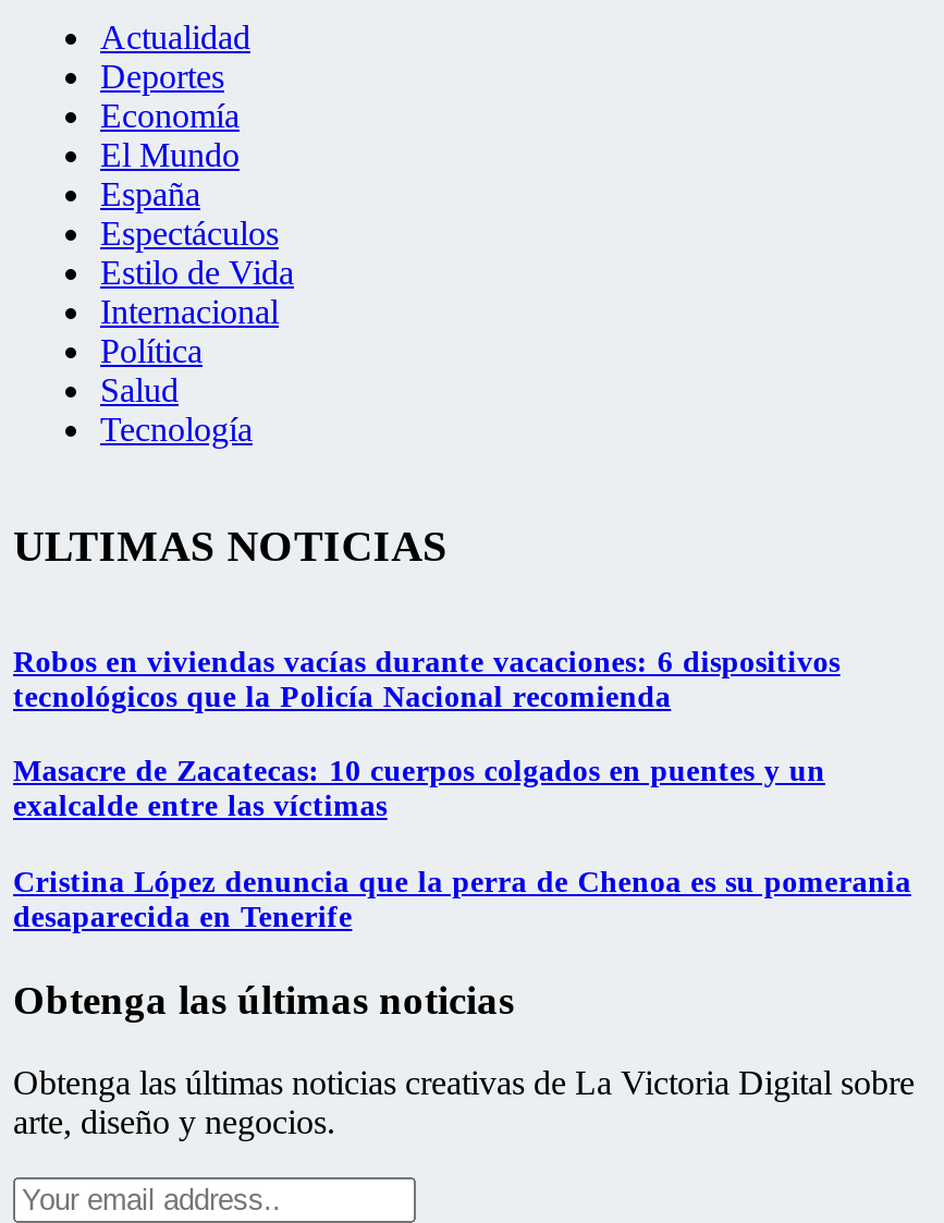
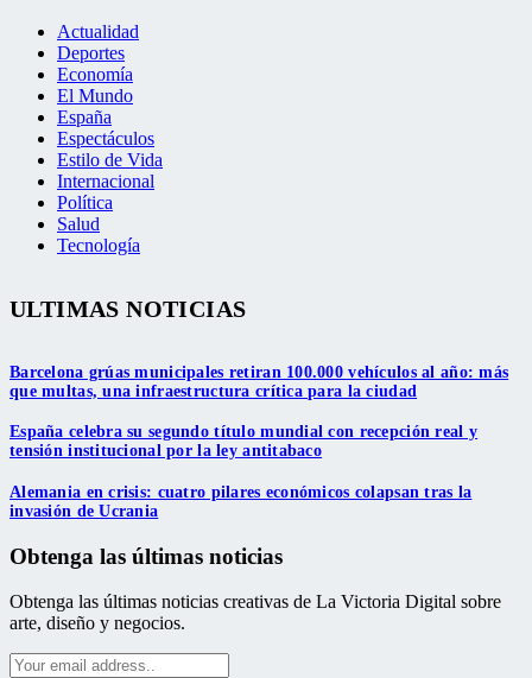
- Robos en viviendas vacías durante vacaciones: 6 dispositivos
- tecnológicos que la Policía Nacional recomienda
+ Barcelona grúas municipales retiran 100.000 vehículos al año: más
+ que multas, una infraestructura crítica para la ciudad

- Masacre de Zacatecas: 10 cuerpos colgados en puentes y un
- exalcalde entre las víctimas
+ España celebra su segundo título mundial con recepción real y
+ tensión institucional por la ley antitabaco

- Cristina López denuncia que la perra de Chenoa es su pomerania
- desaparecida en Tenerife
+ Alemania en crisis: cuatro pilares económicos colapsan tras la
+ invasión de Ucrania
